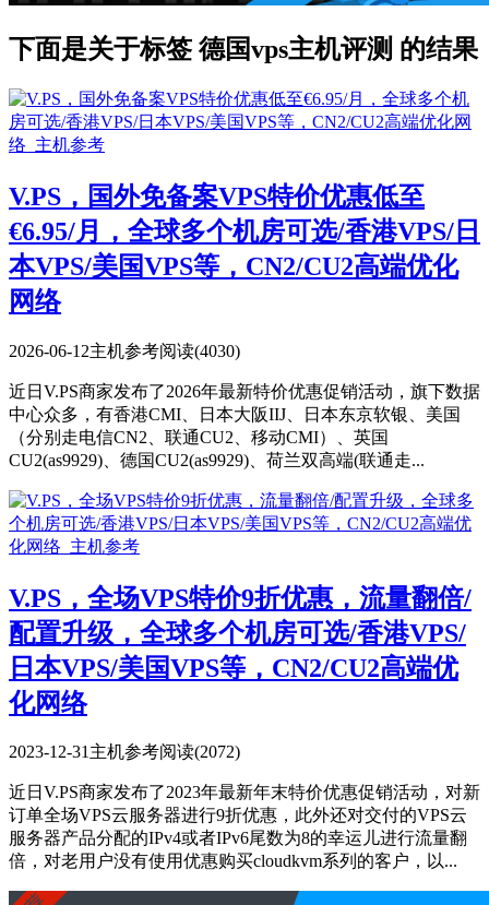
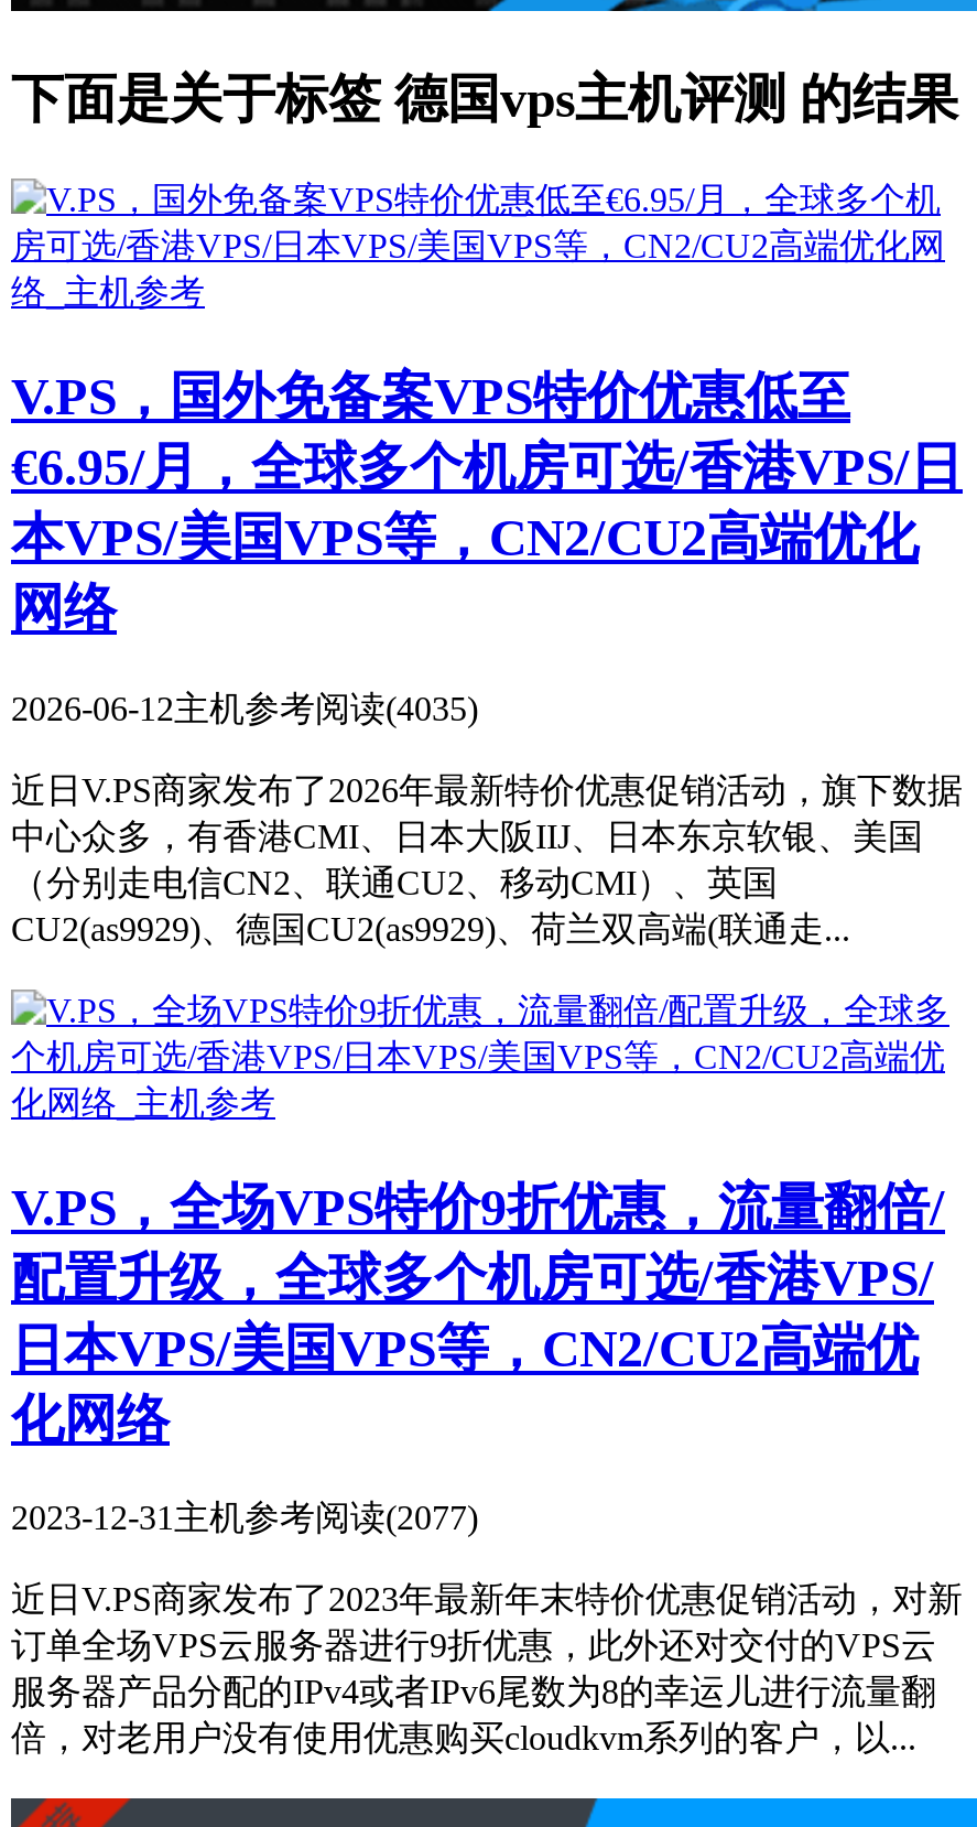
- 2026-06-12主机参考阅读(4030)
+ 2026-06-12主机参考阅读(4035)

- 2023-12-31主机参考阅读(2072)
+ 2023-12-31主机参考阅读(2077)
